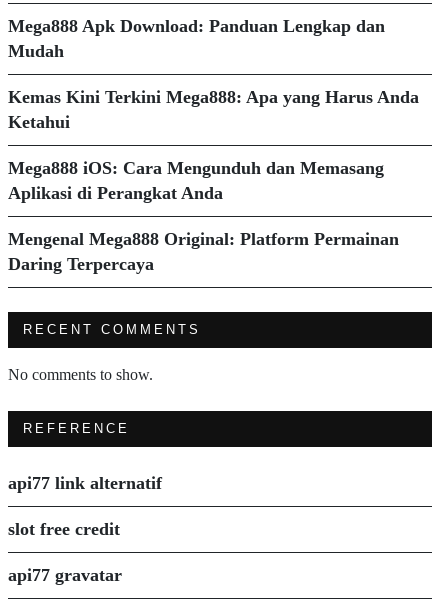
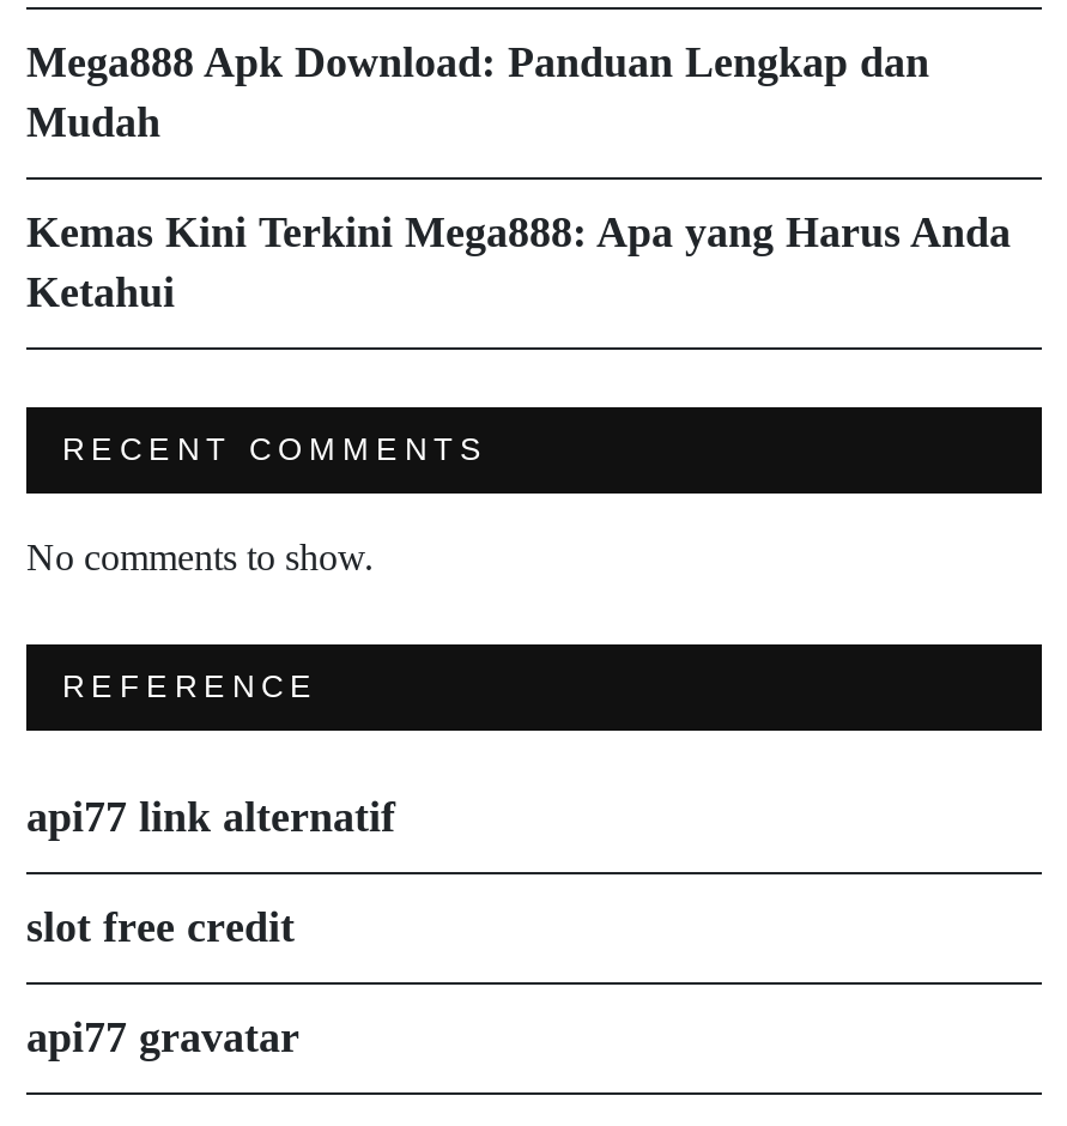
- Mega888 iOS: Cara Mengunduh dan Memasang
- Aplikasi di Perangkat Anda
- Mengenal Mega888 Original: Platform Permainan
- Daring Terpercaya
